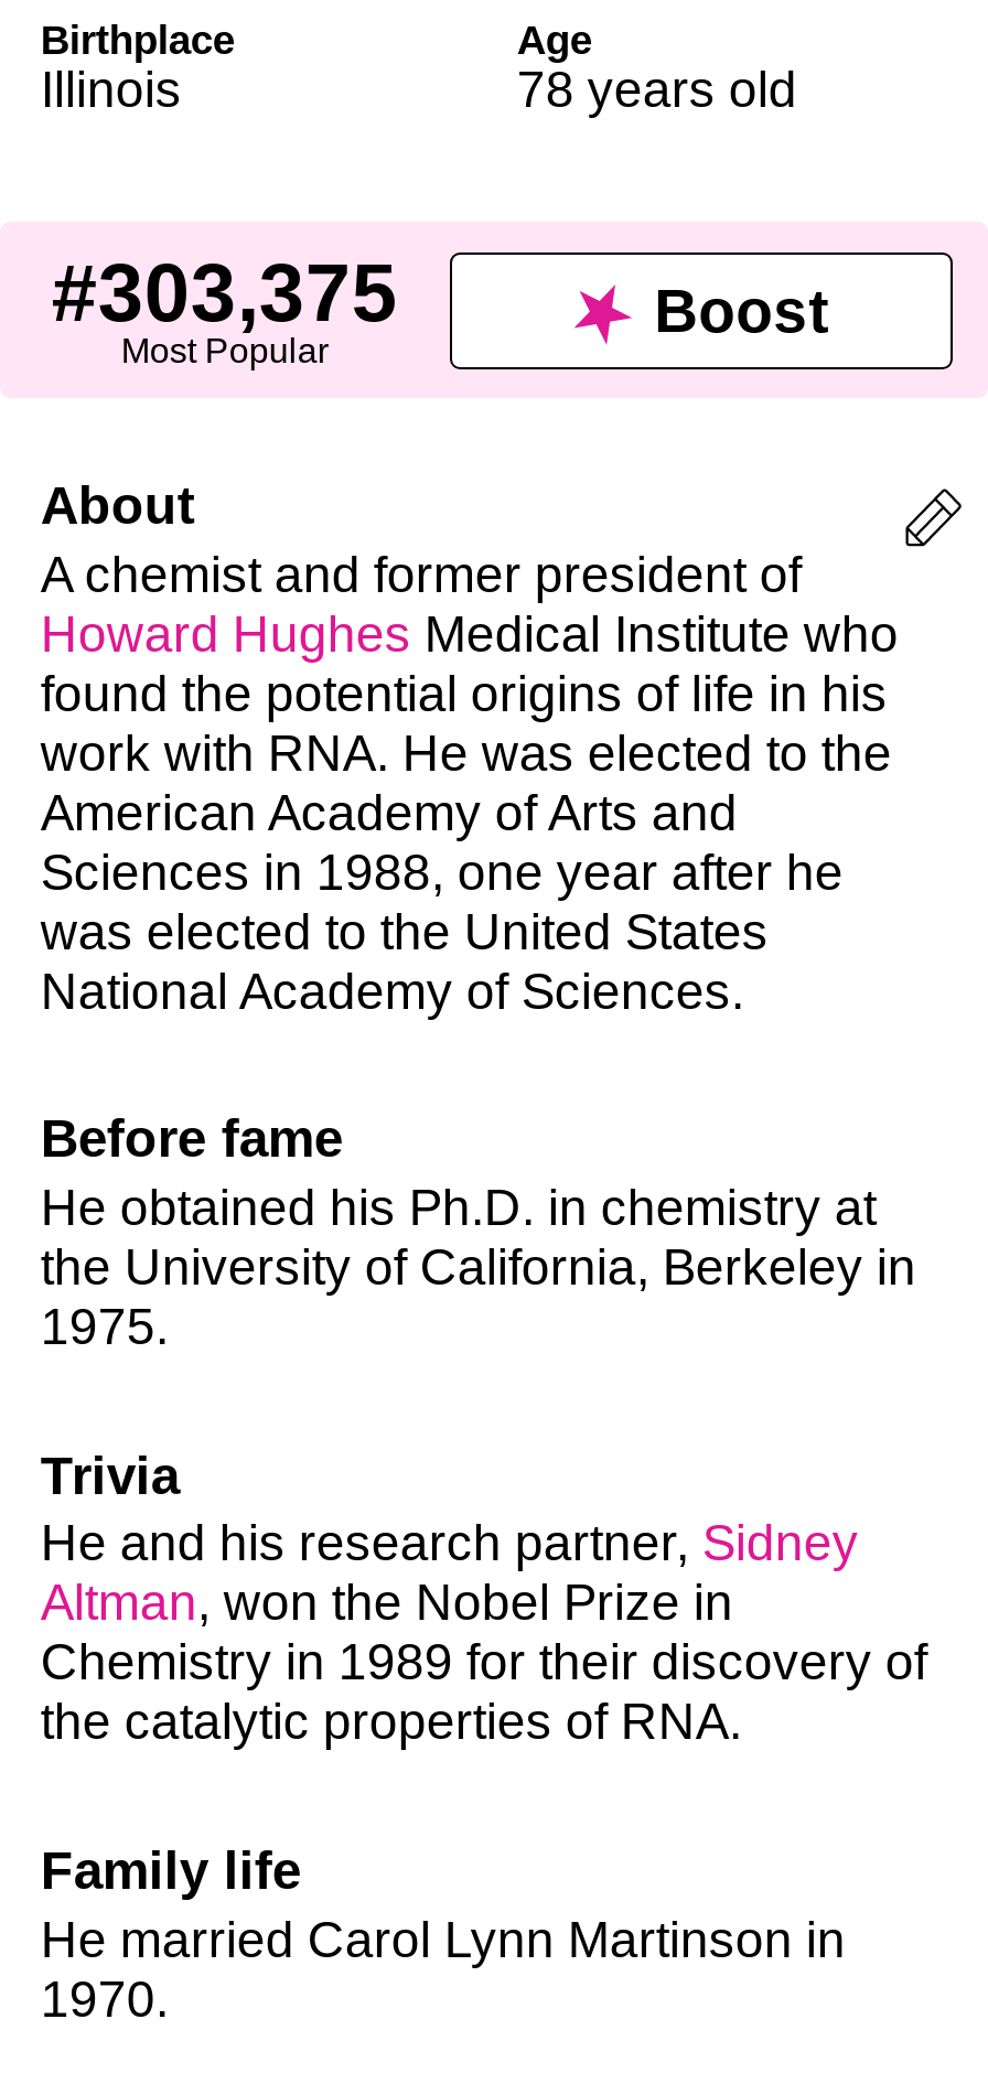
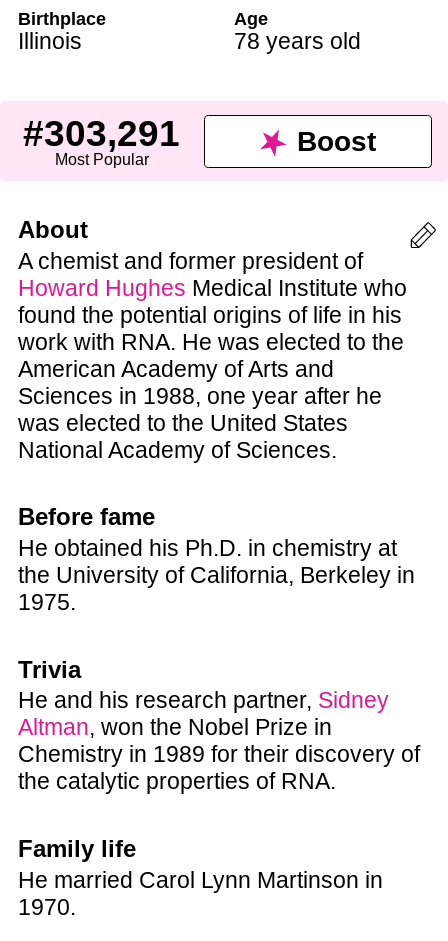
- #303,375
+ #303,291
